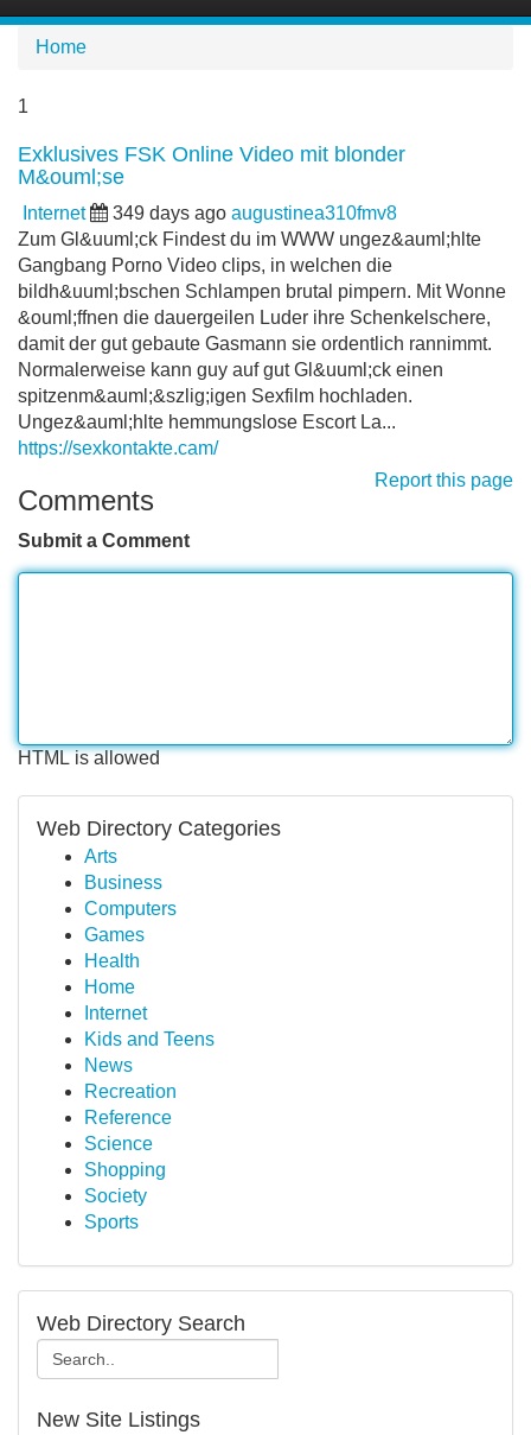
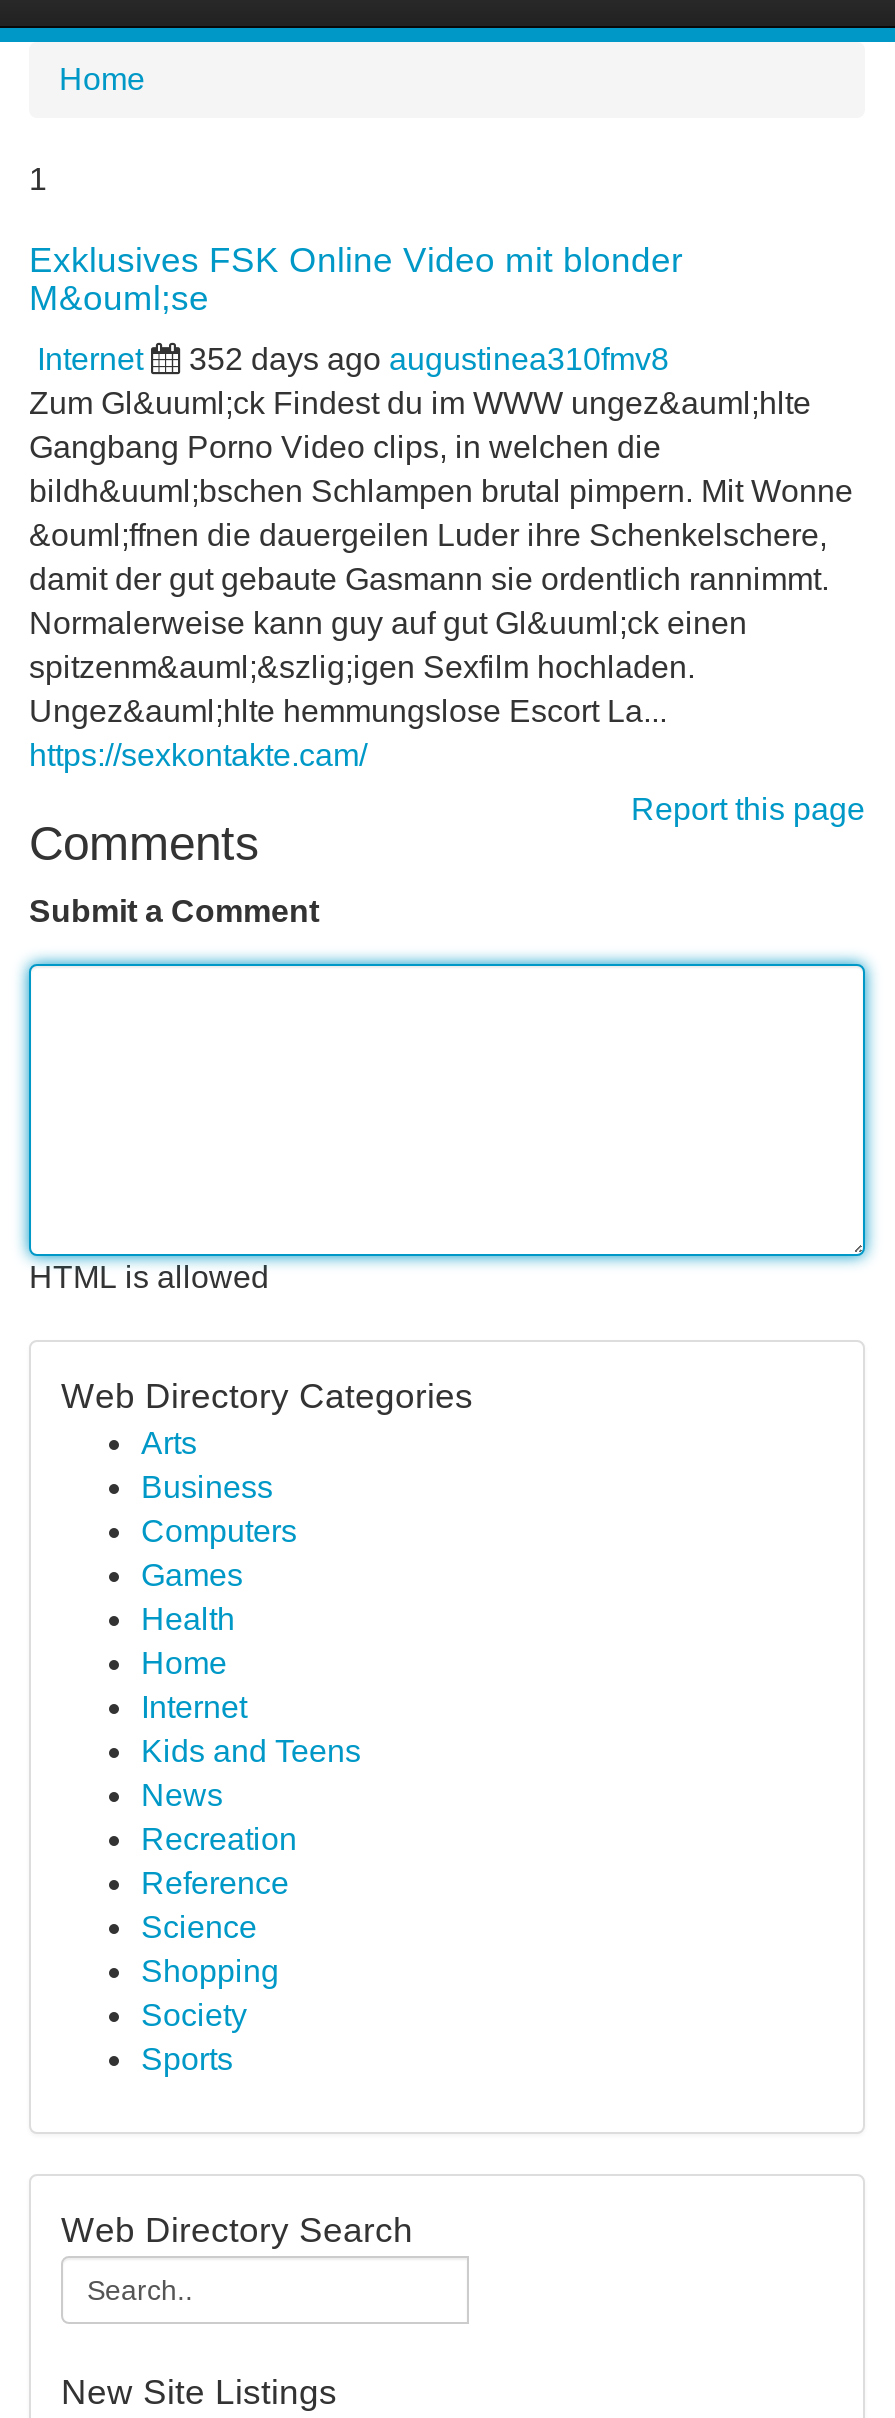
- 349 days ago augustinea310fmv8
+ 352 days ago augustinea310fmv8
